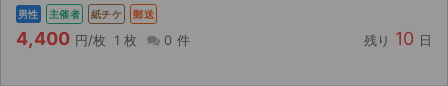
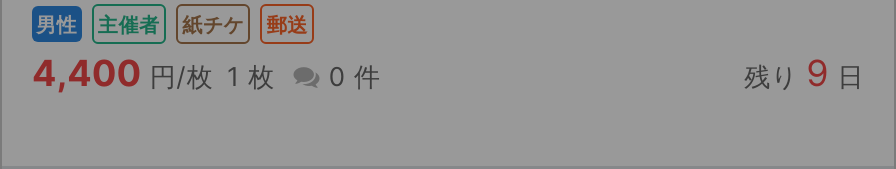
- 残り 10 日
+ 残り 9 日
